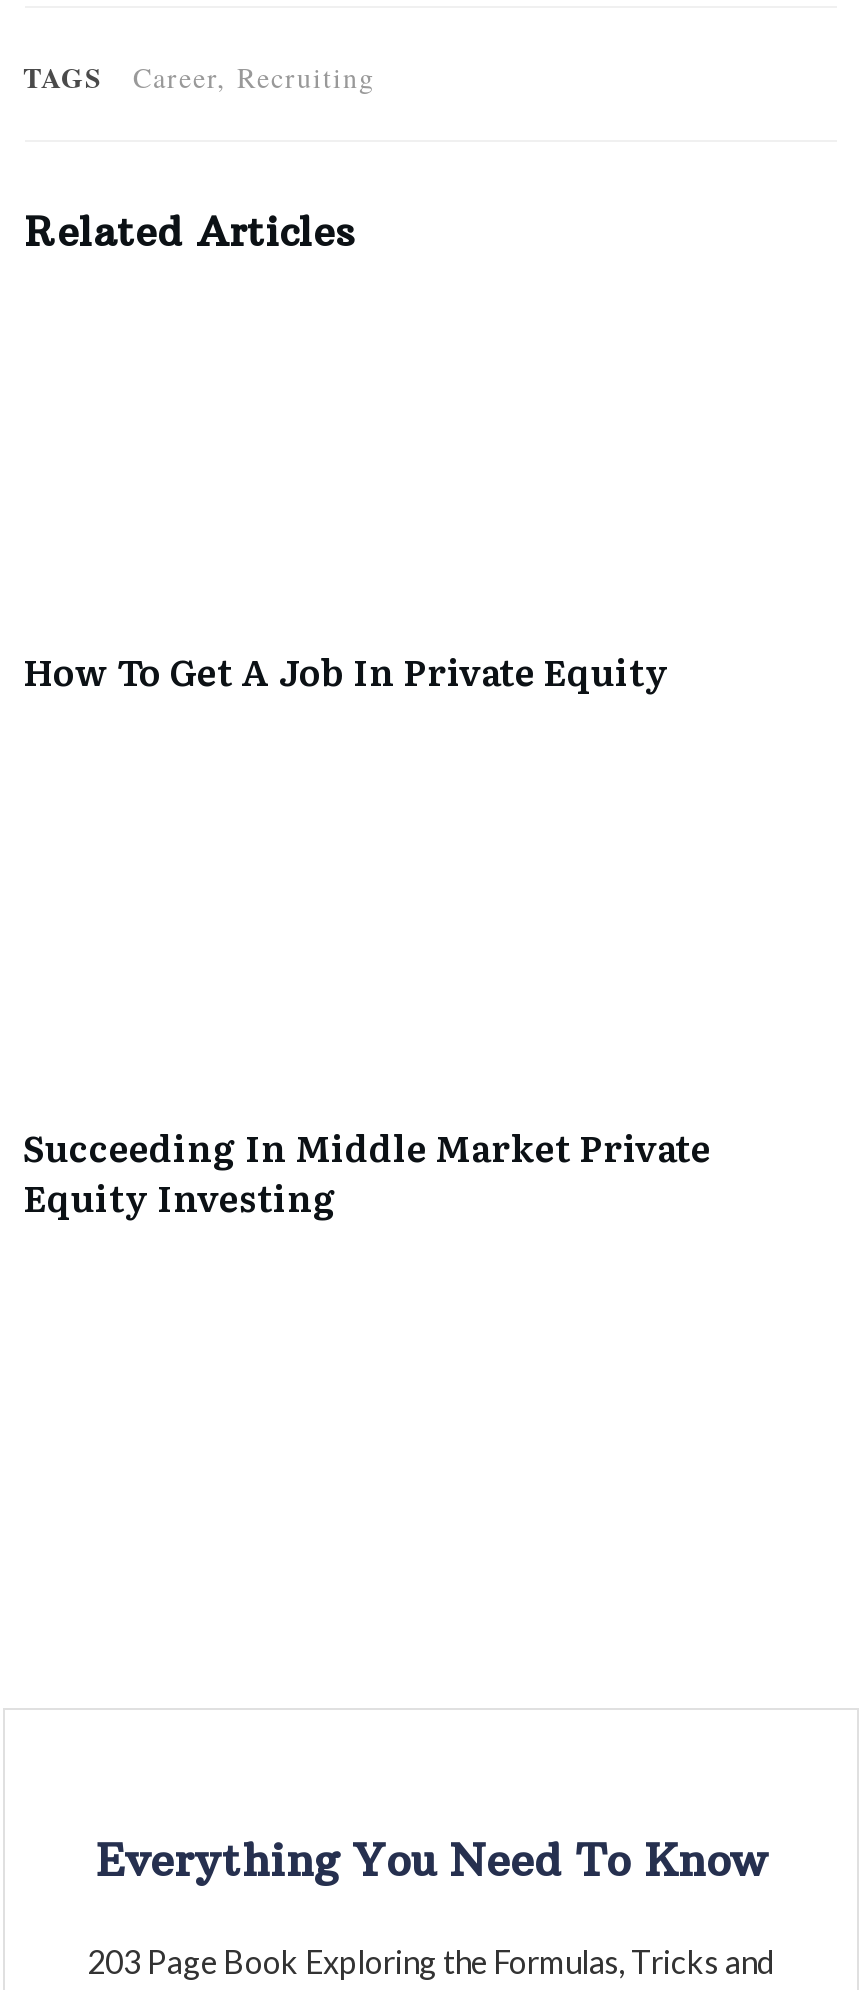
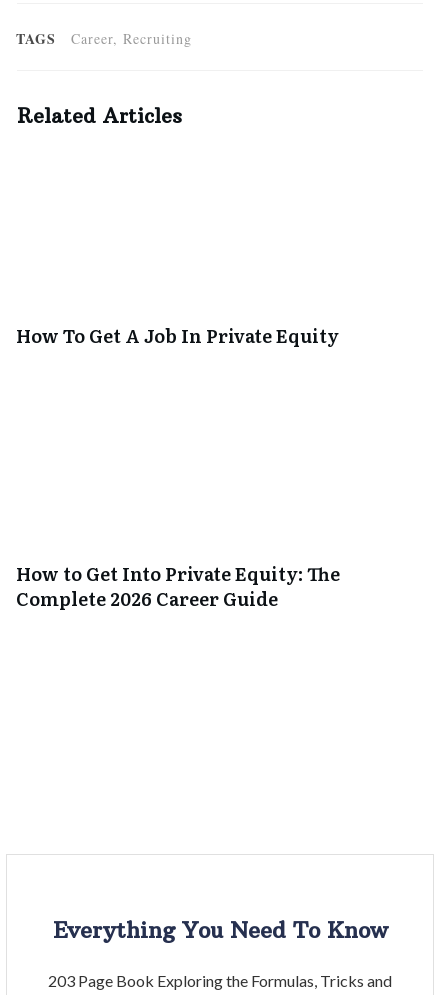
- Succeeding In Middle Market Private
- Equity Investing
+ How to Get Into Private Equity: The
+ Complete 2026 Career Guide
